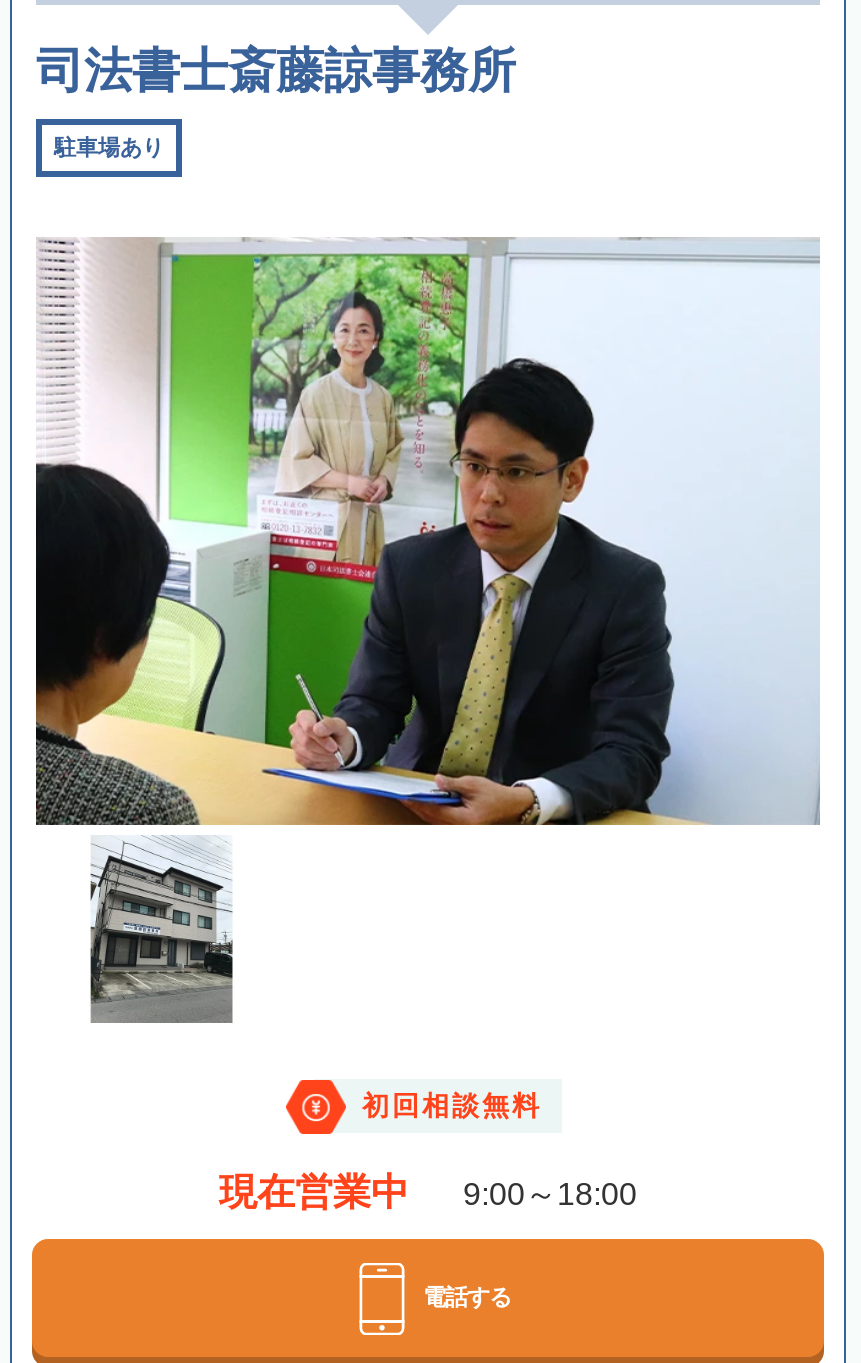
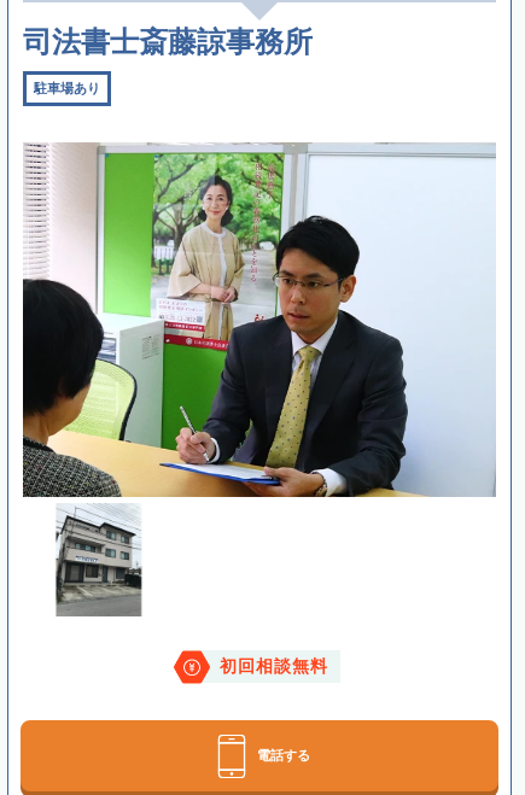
- 現在営業中
- 9:00～18:00
